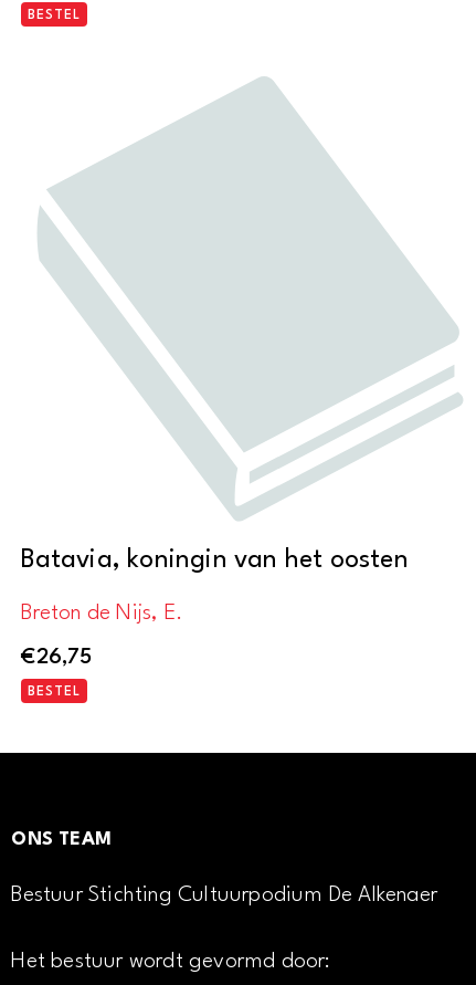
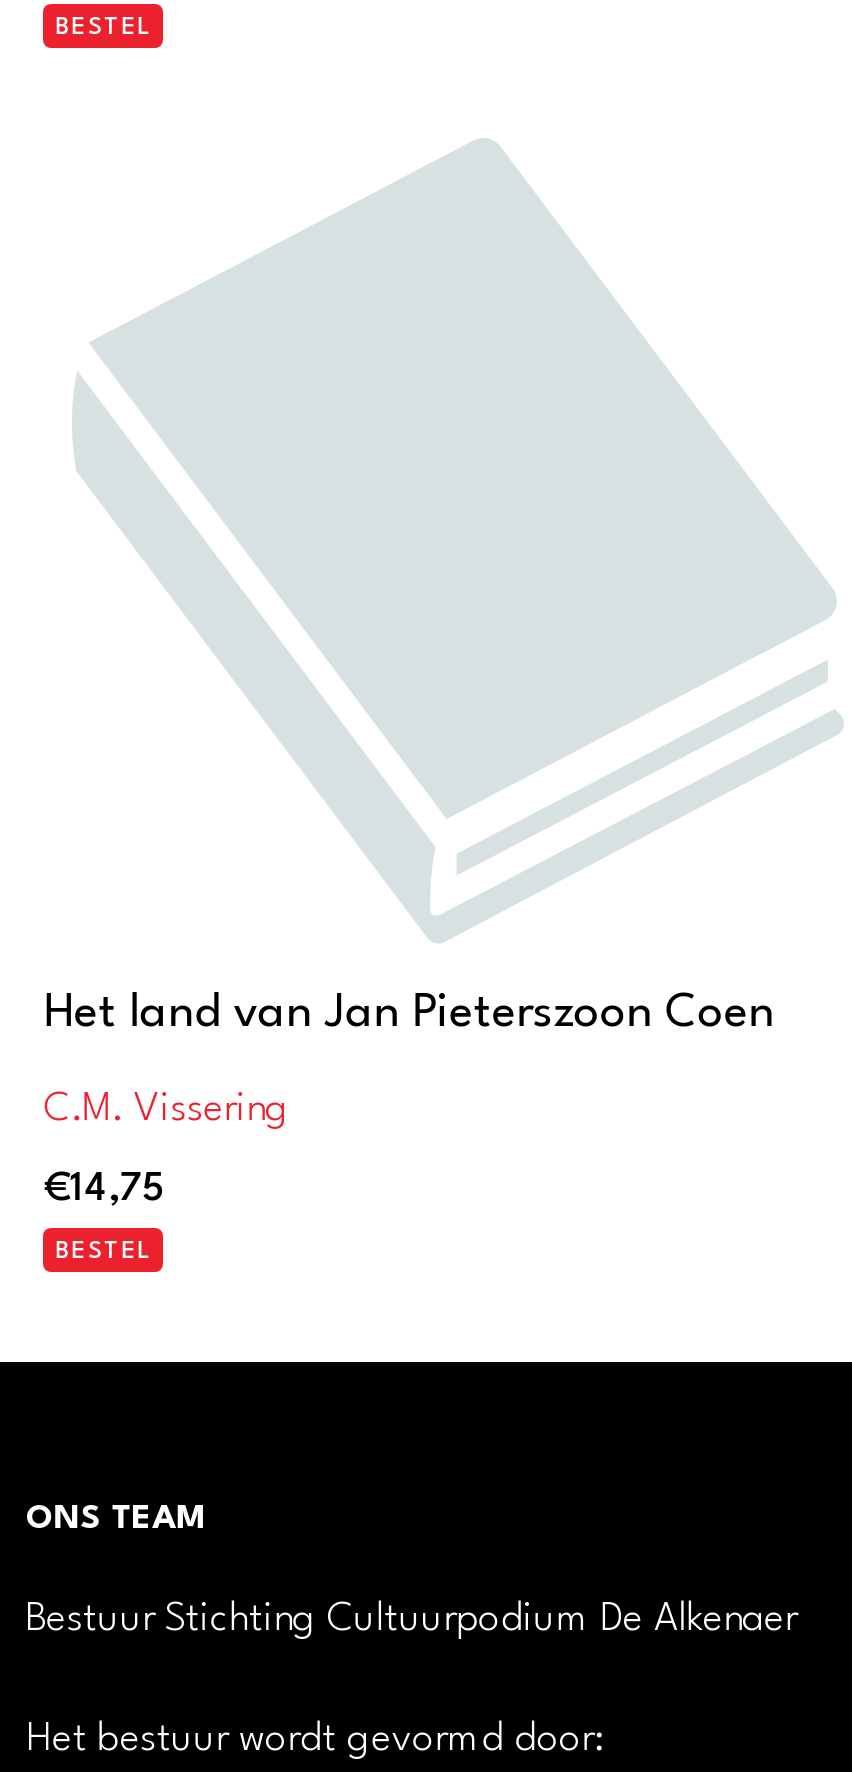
- Batavia, koningin van het oosten
+ Het land van Jan Pieterszoon Coen

- Breton de Nijs, E.
+ C.M. Vissering

- €26,75
+ €14,75
